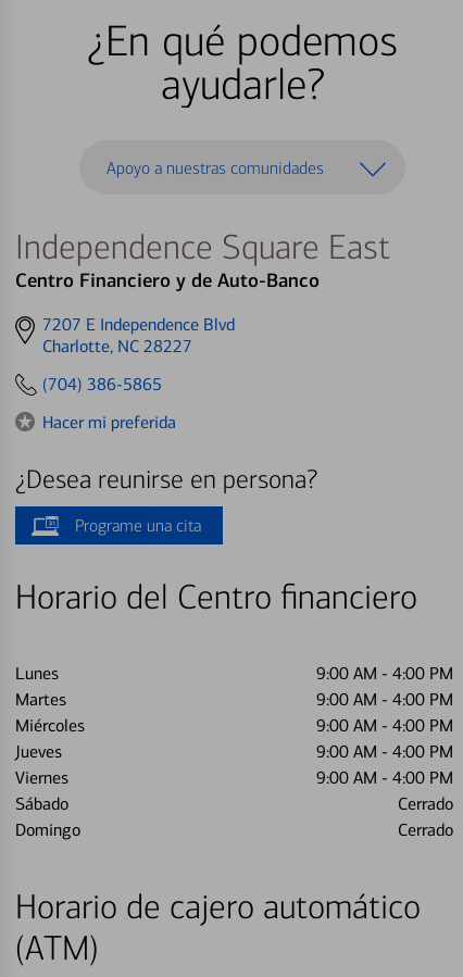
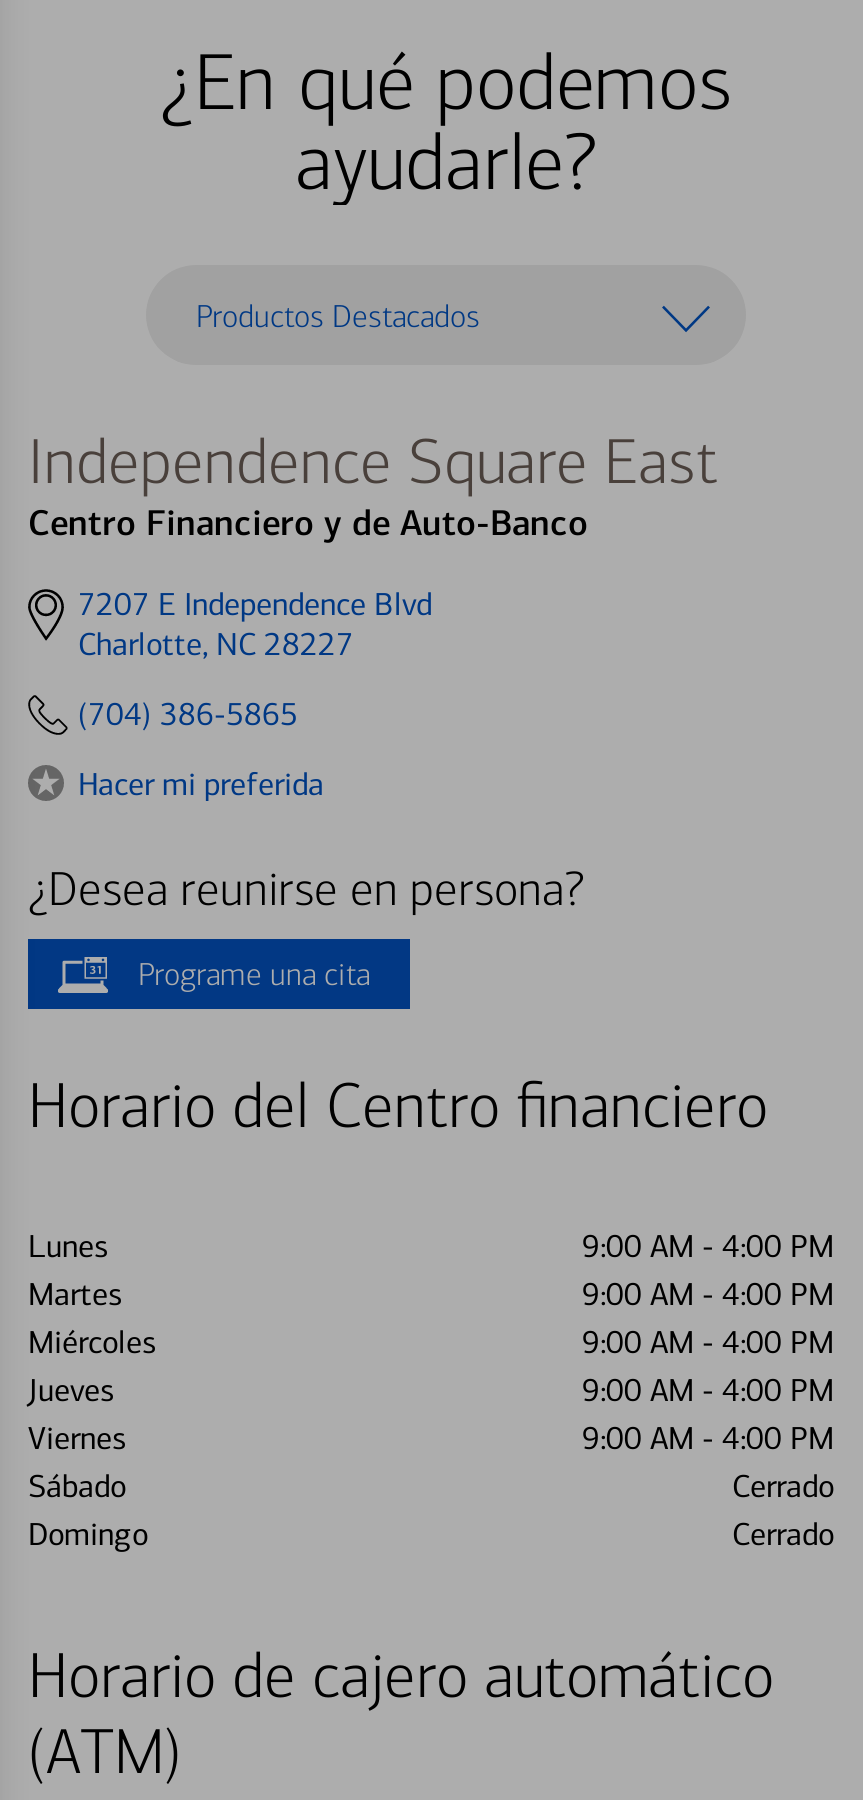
- Apoyo a nuestras comunidades
+ Productos Destacados
